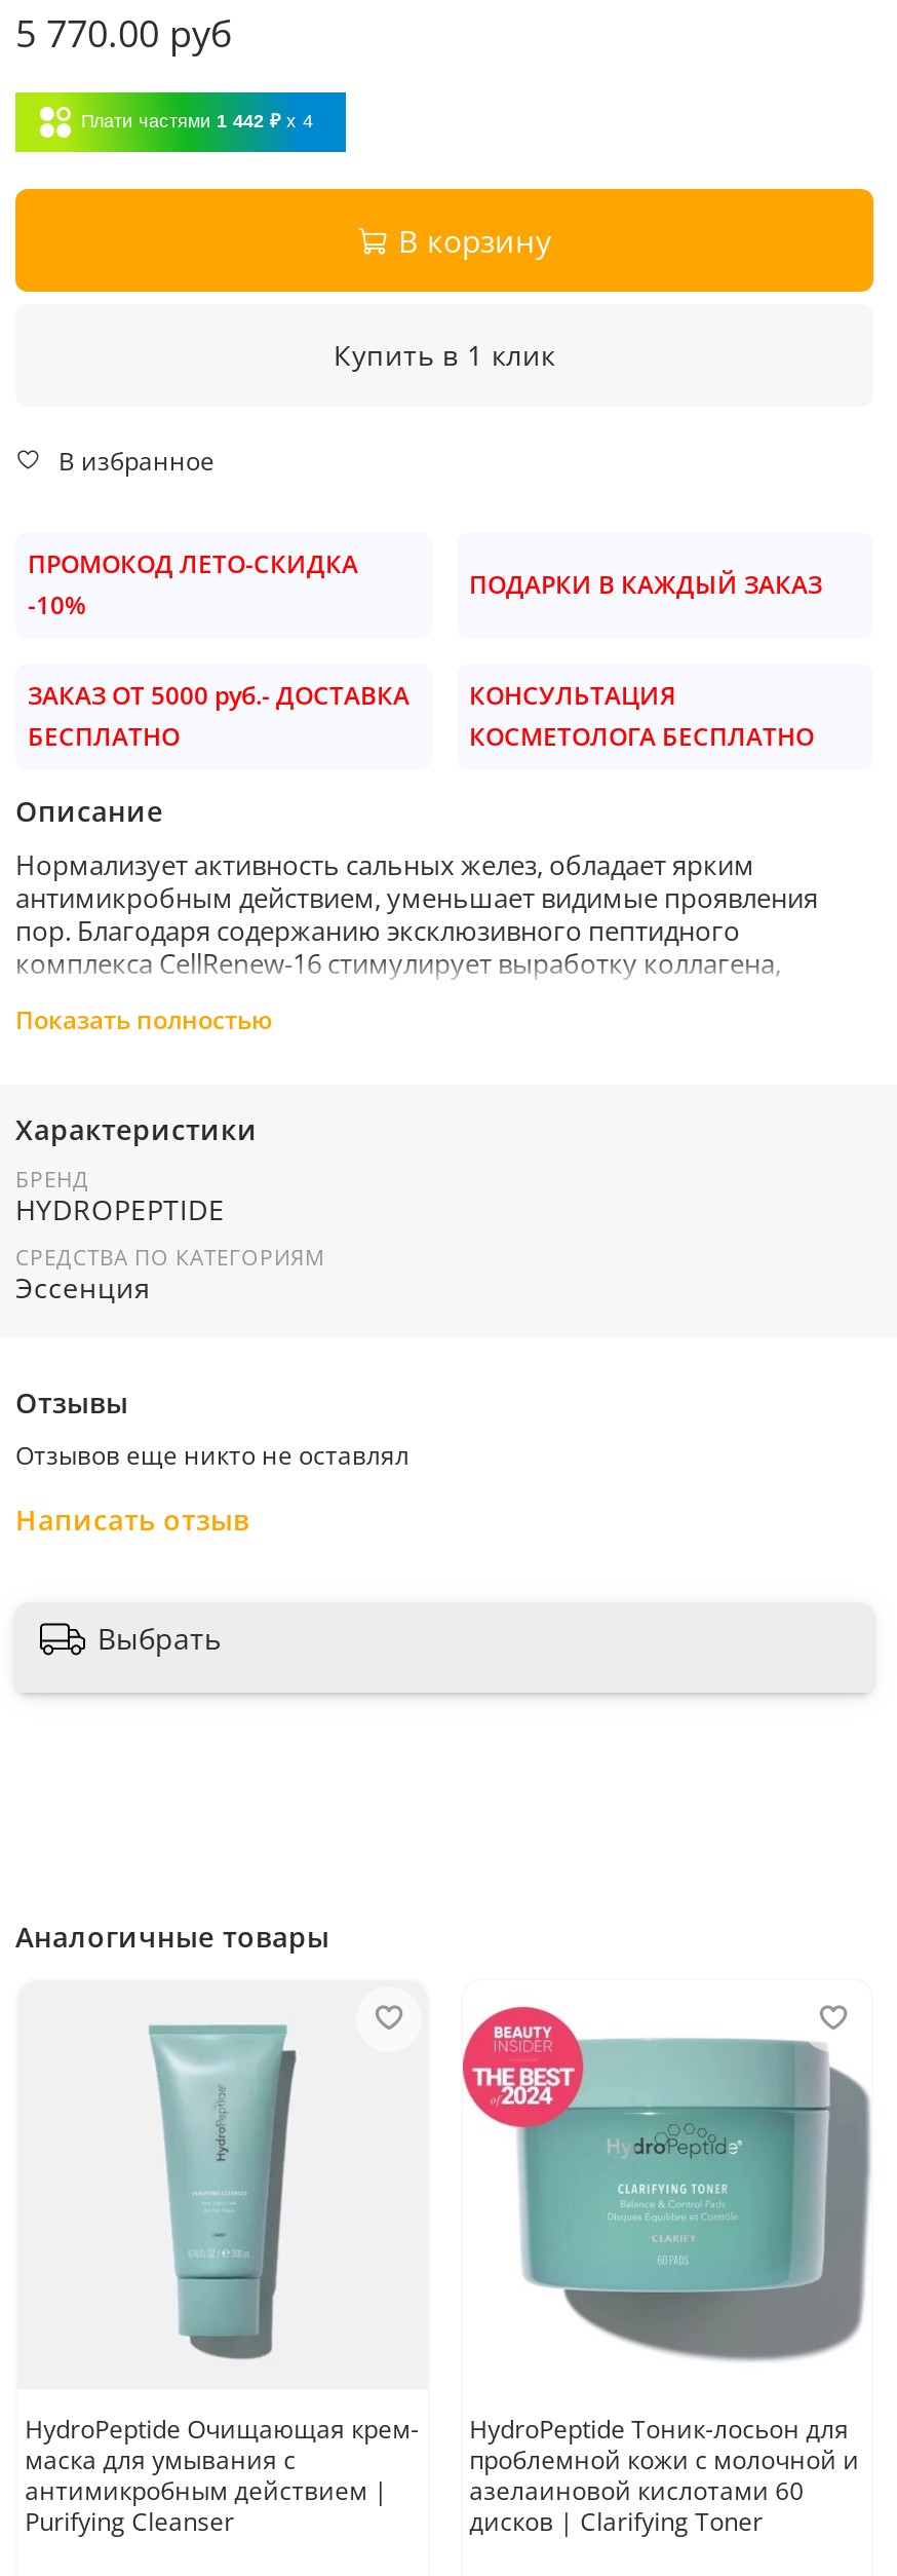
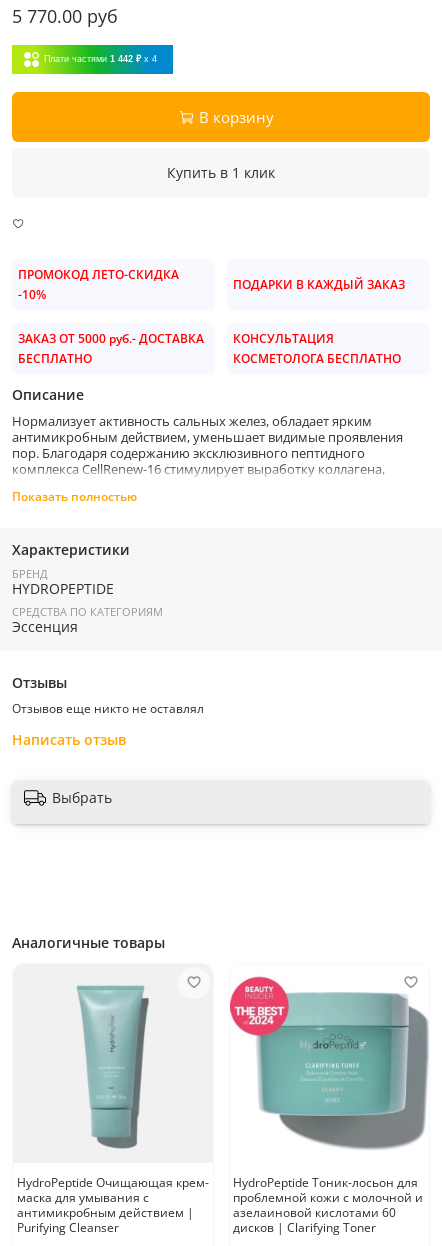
- В избранное
